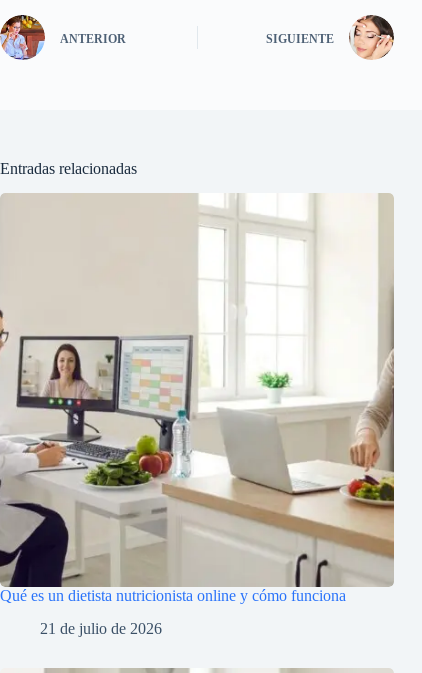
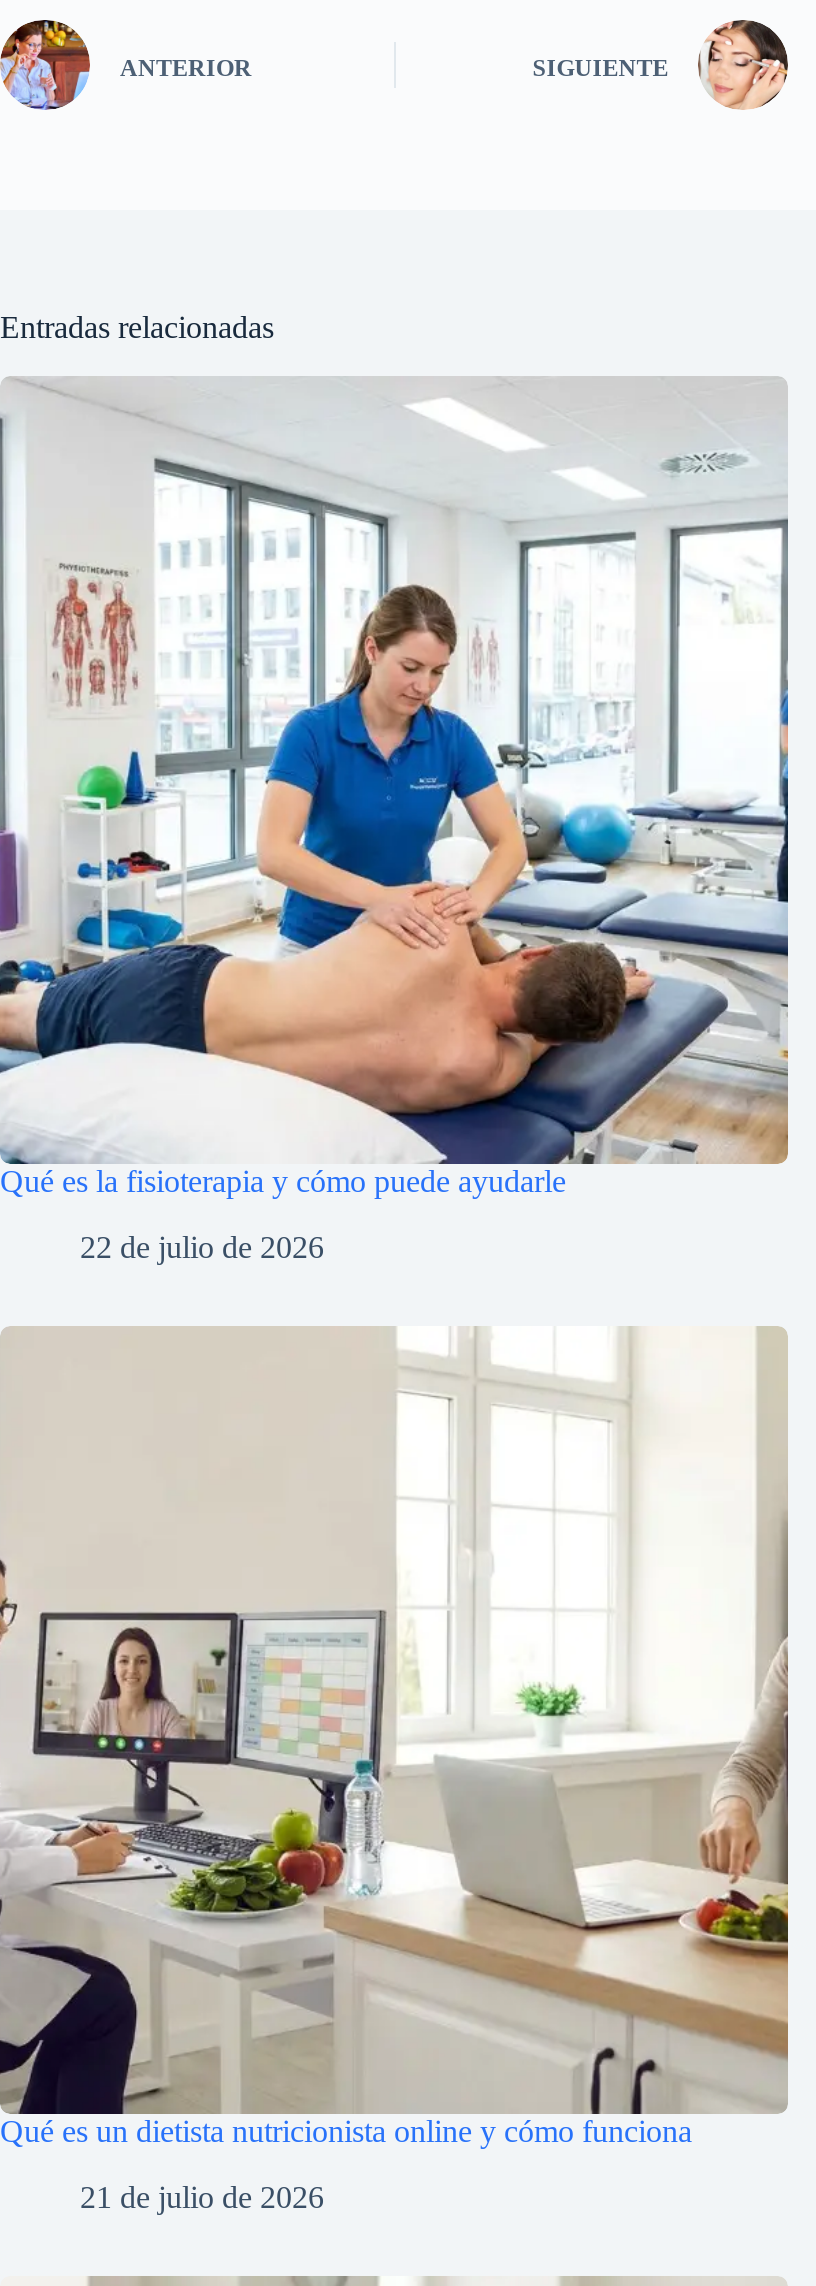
+ [image]
+ Qué es la fisioterapia y cómo puede ayudarle
+ 22 de julio de 2026
